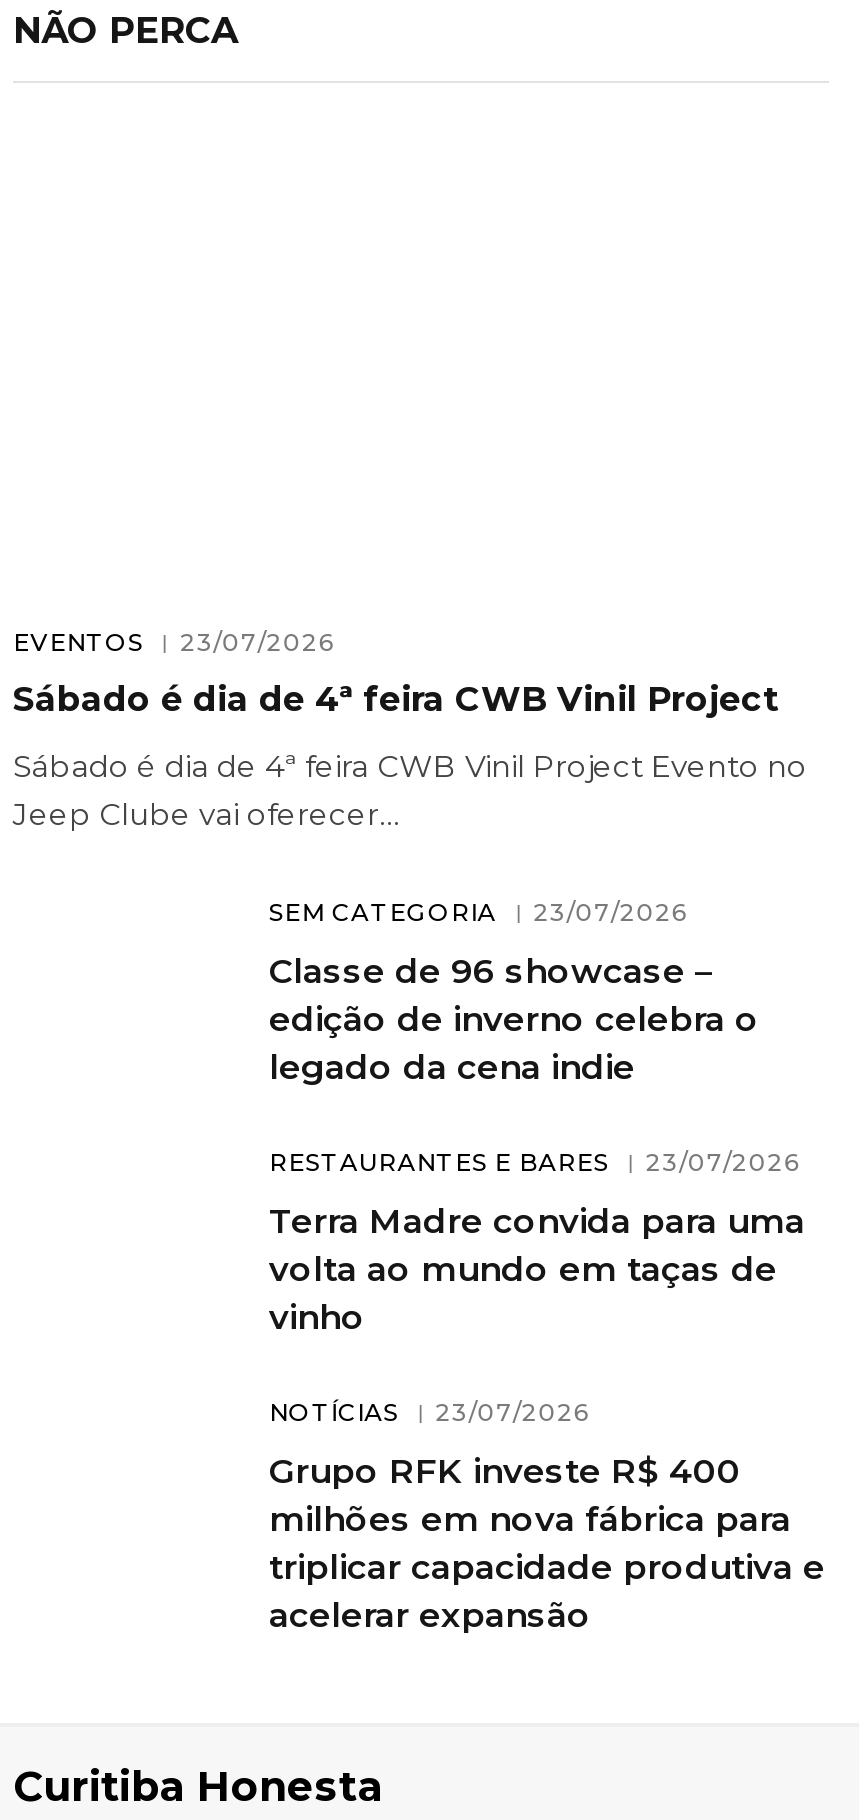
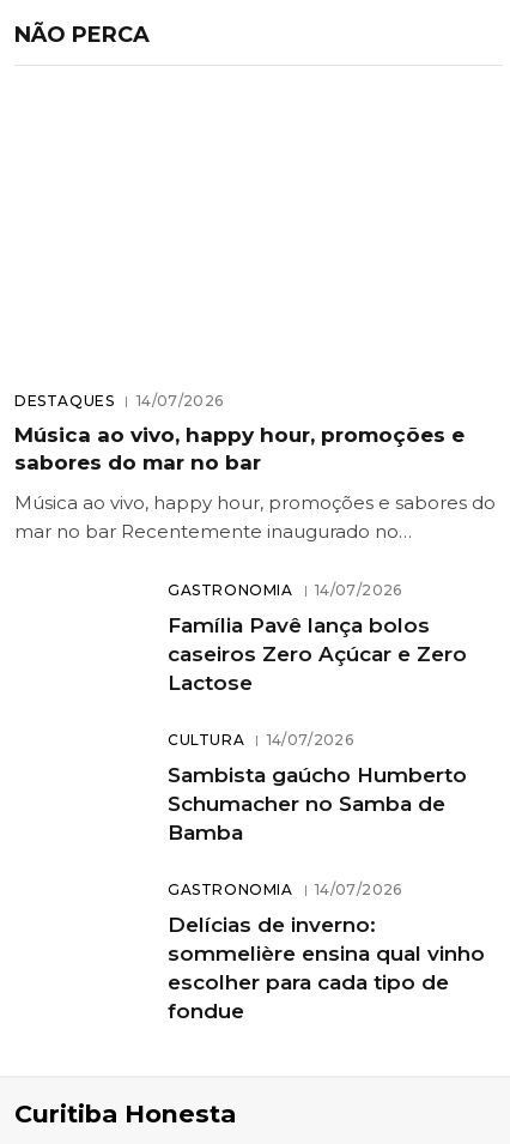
- EVENTOS
- 23/07/2026
+ DESTAQUES
+ 14/07/2026

- Sábado é dia de 4ª feira CWB Vinil Project
+ Música ao vivo, happy hour, promoções e
+ sabores do mar no bar

- Sábado é dia de 4ª feira CWB Vinil Project Evento no
- Jeep Clube vai oferecer…
+ Música ao vivo, happy hour, promoções e sabores do
+ mar no bar Recentemente inaugurado no…

- SEM CATEGORIA
- 23/07/2026
+ GASTRONOMIA
+ 14/07/2026

- Classe de 96 showcase –
- edição de inverno celebra o
- legado da cena indie
+ Família Pavê lança bolos
+ caseiros Zero Açúcar e Zero
+ Lactose

- RESTAURANTES E BARES
- 23/07/2026
+ CULTURA
+ 14/07/2026

- Terra Madre convida para uma
- volta ao mundo em taças de
- vinho
+ Sambista gaúcho Humberto
+ Schumacher no Samba de
+ Bamba

- NOTÍCIAS
- 23/07/2026
+ GASTRONOMIA
+ 14/07/2026

- Grupo RFK investe R$ 400
- milhões em nova fábrica para
- triplicar capacidade produtiva e
- acelerar expansão
+ Delícias de inverno:
+ sommelière ensina qual vinho
+ escolher para cada tipo de
+ fondue
